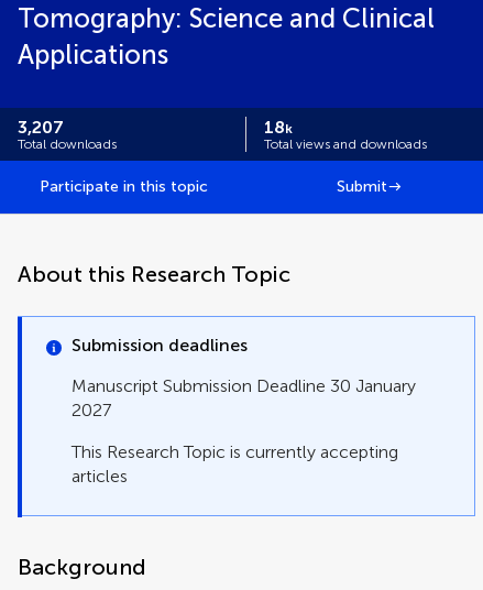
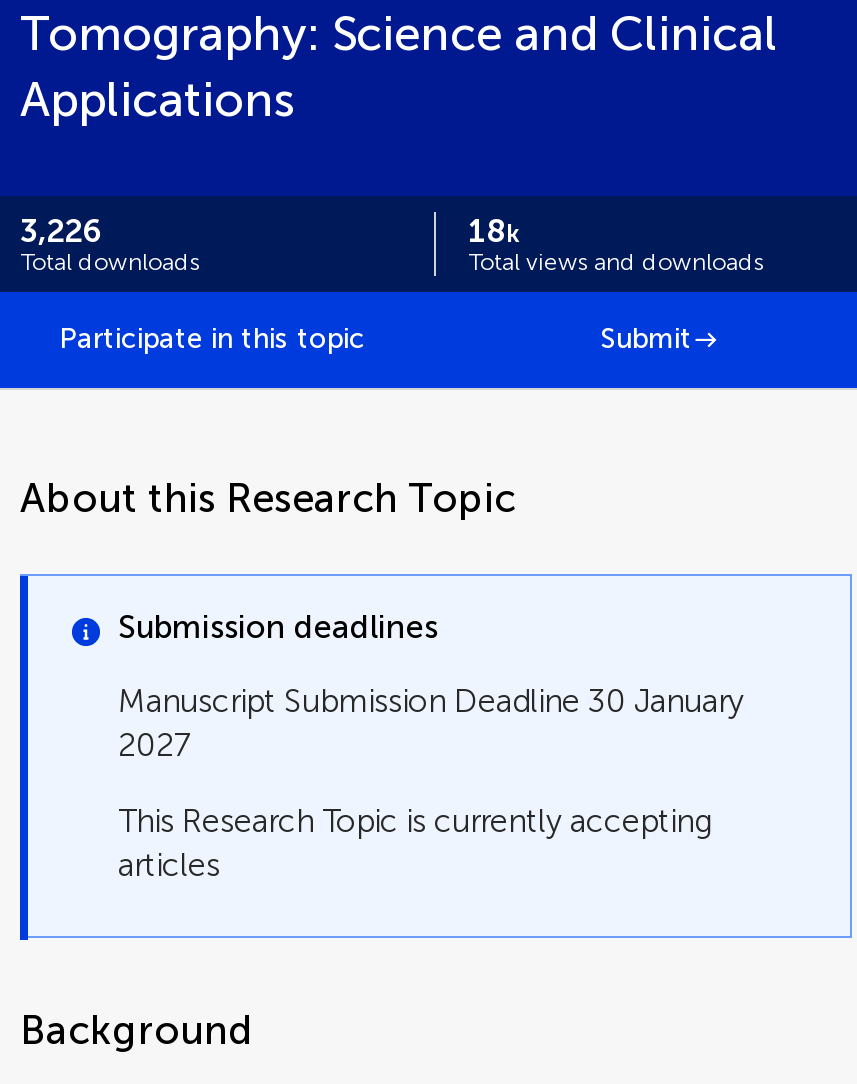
- 3,207
+ 3,226
